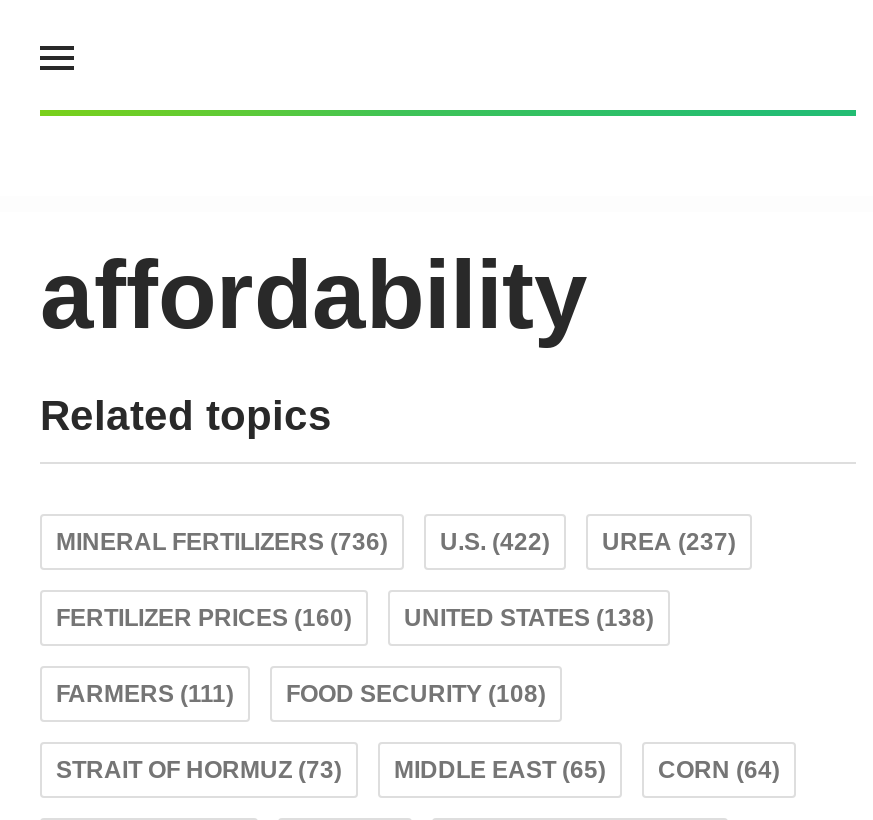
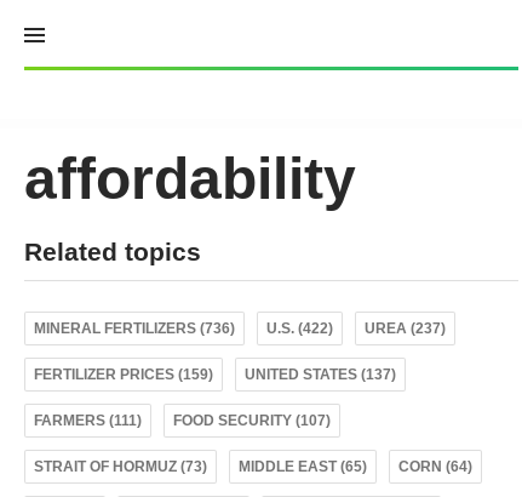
- FERTILIZER PRICES (160)
+ FERTILIZER PRICES (159)

- UNITED STATES (138)
+ UNITED STATES (137)

- FOOD SECURITY (108)
+ FOOD SECURITY (107)
